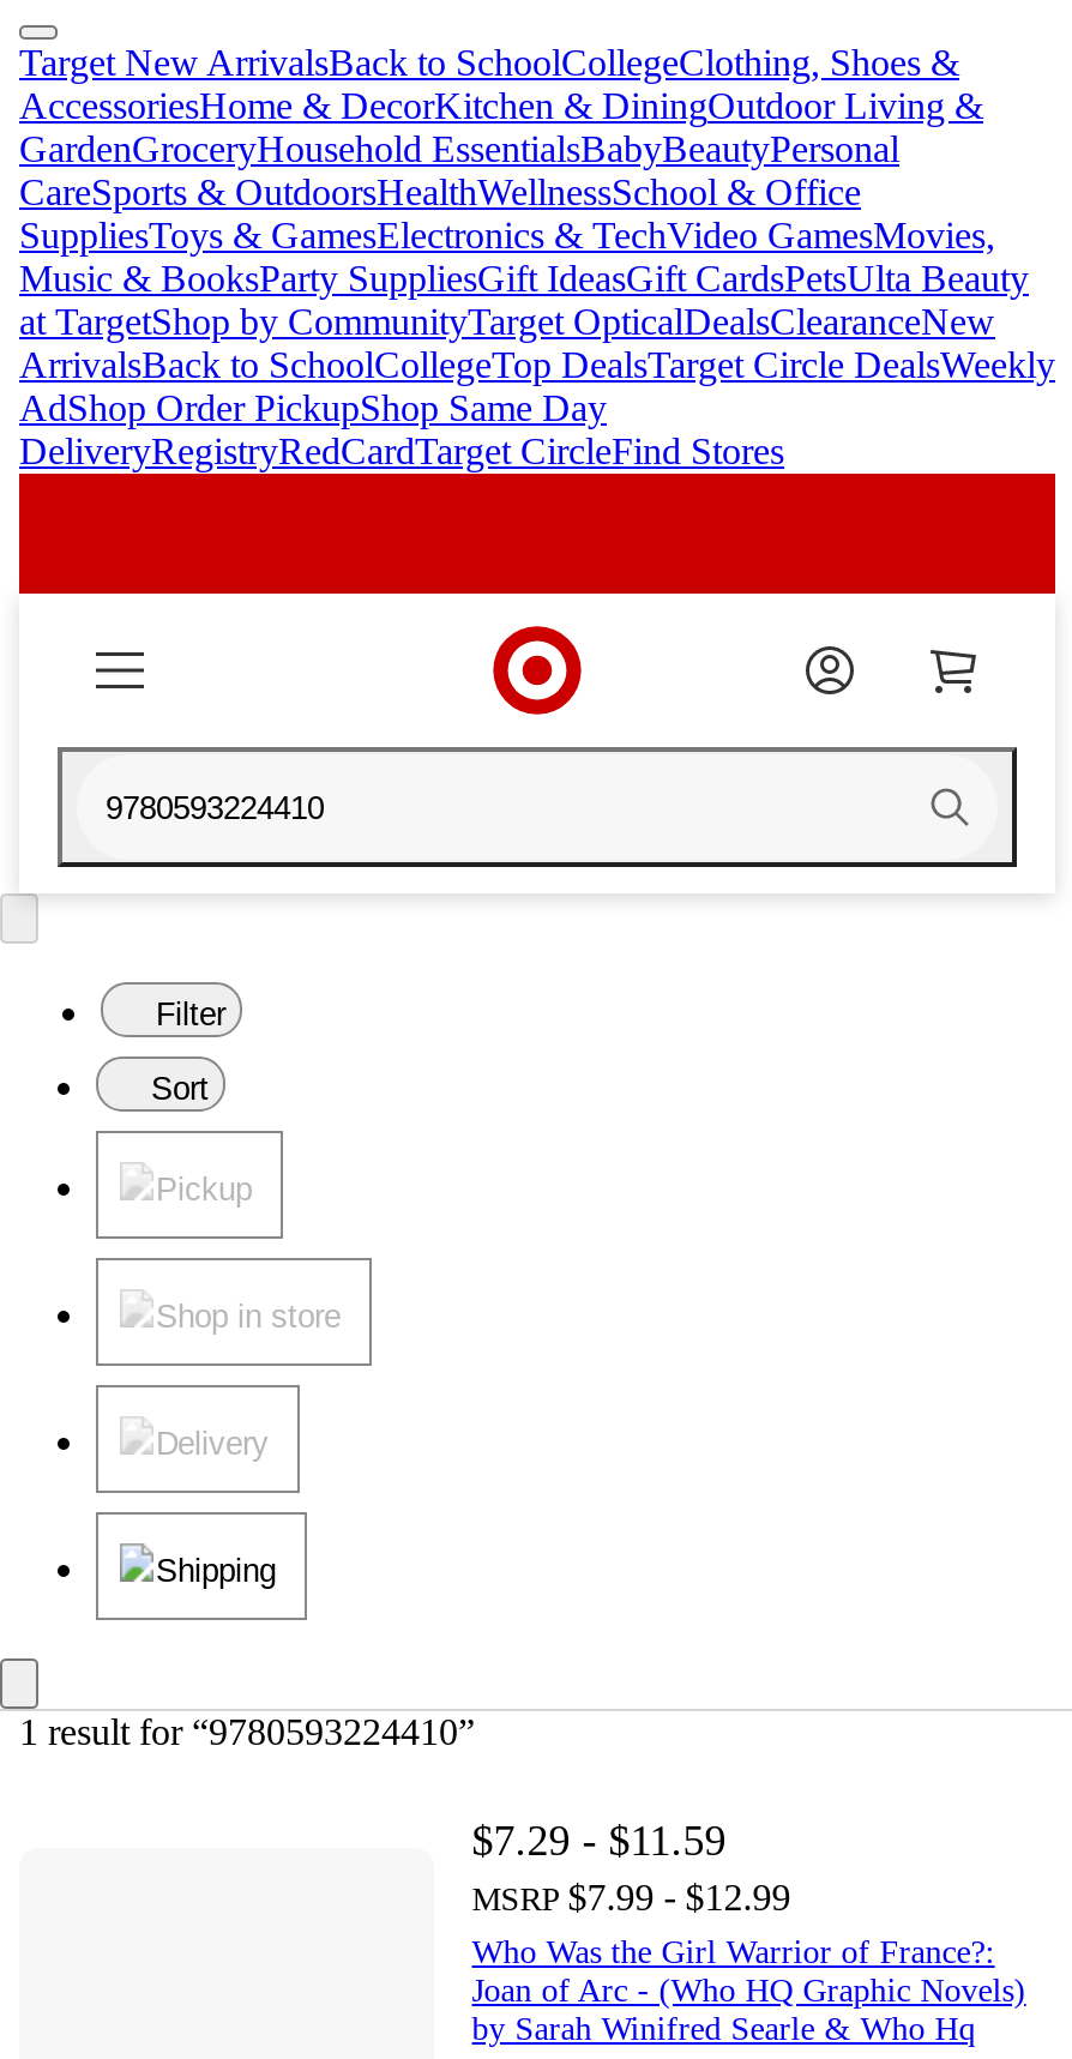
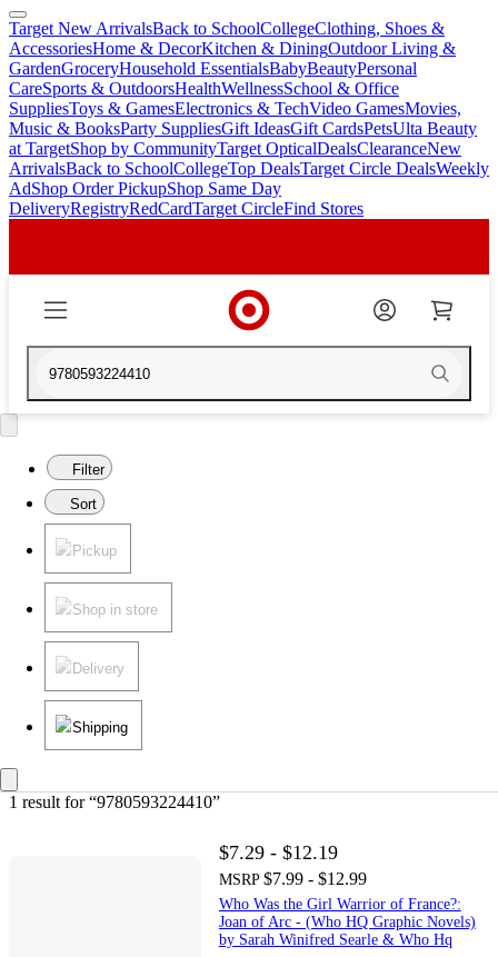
- $7.29 - $11.59
+ $7.29 - $12.19
